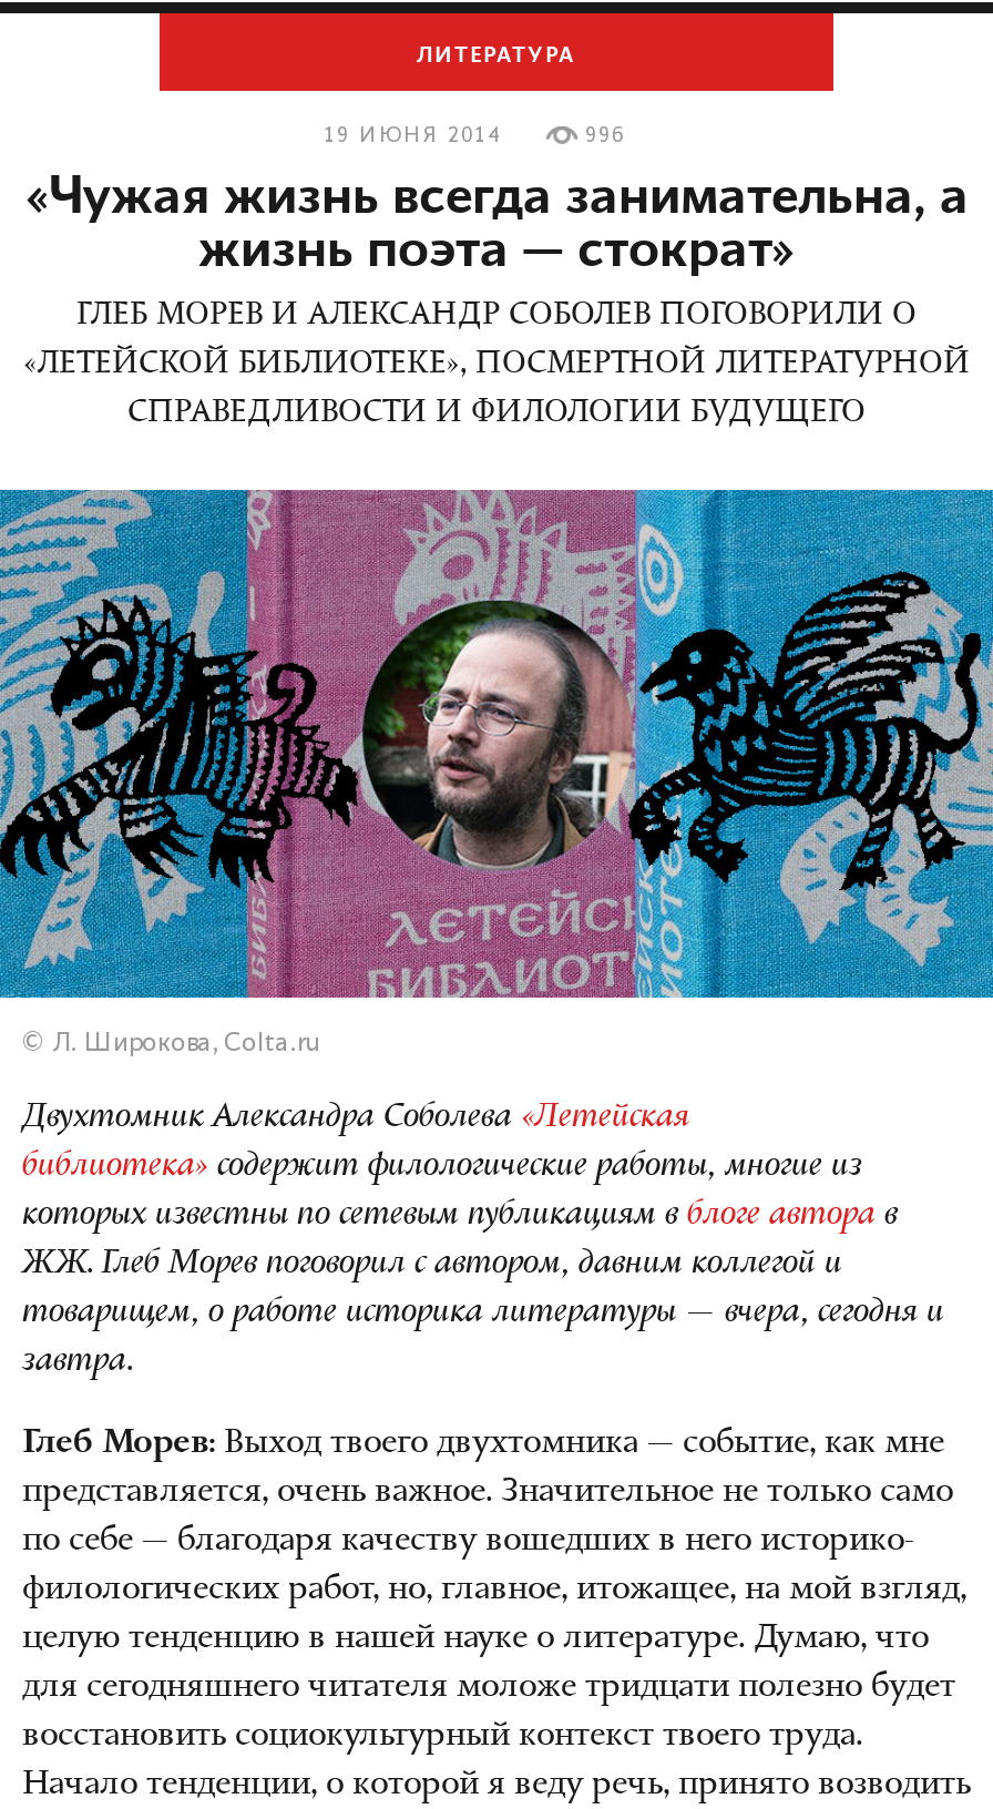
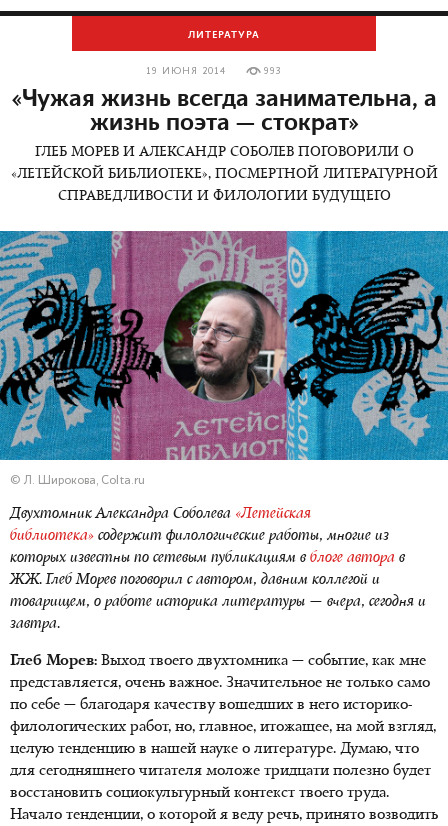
- 996
+ 993
